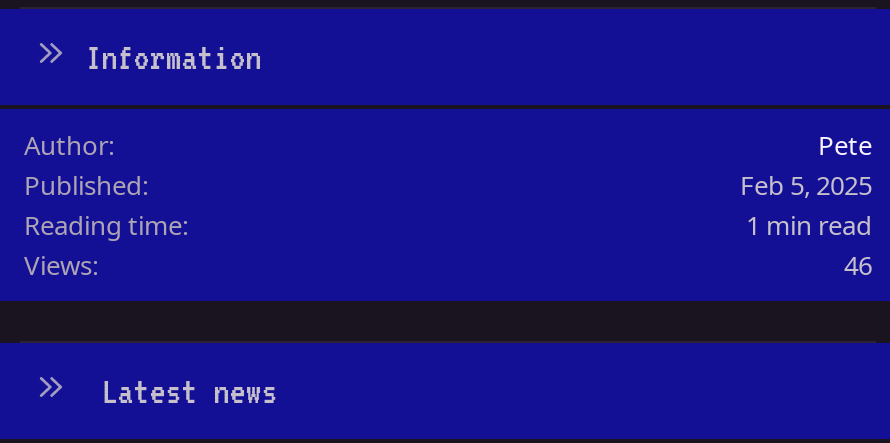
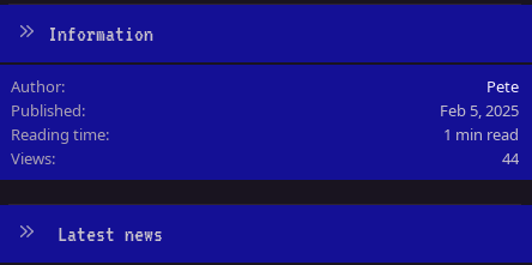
- 46
+ 44
